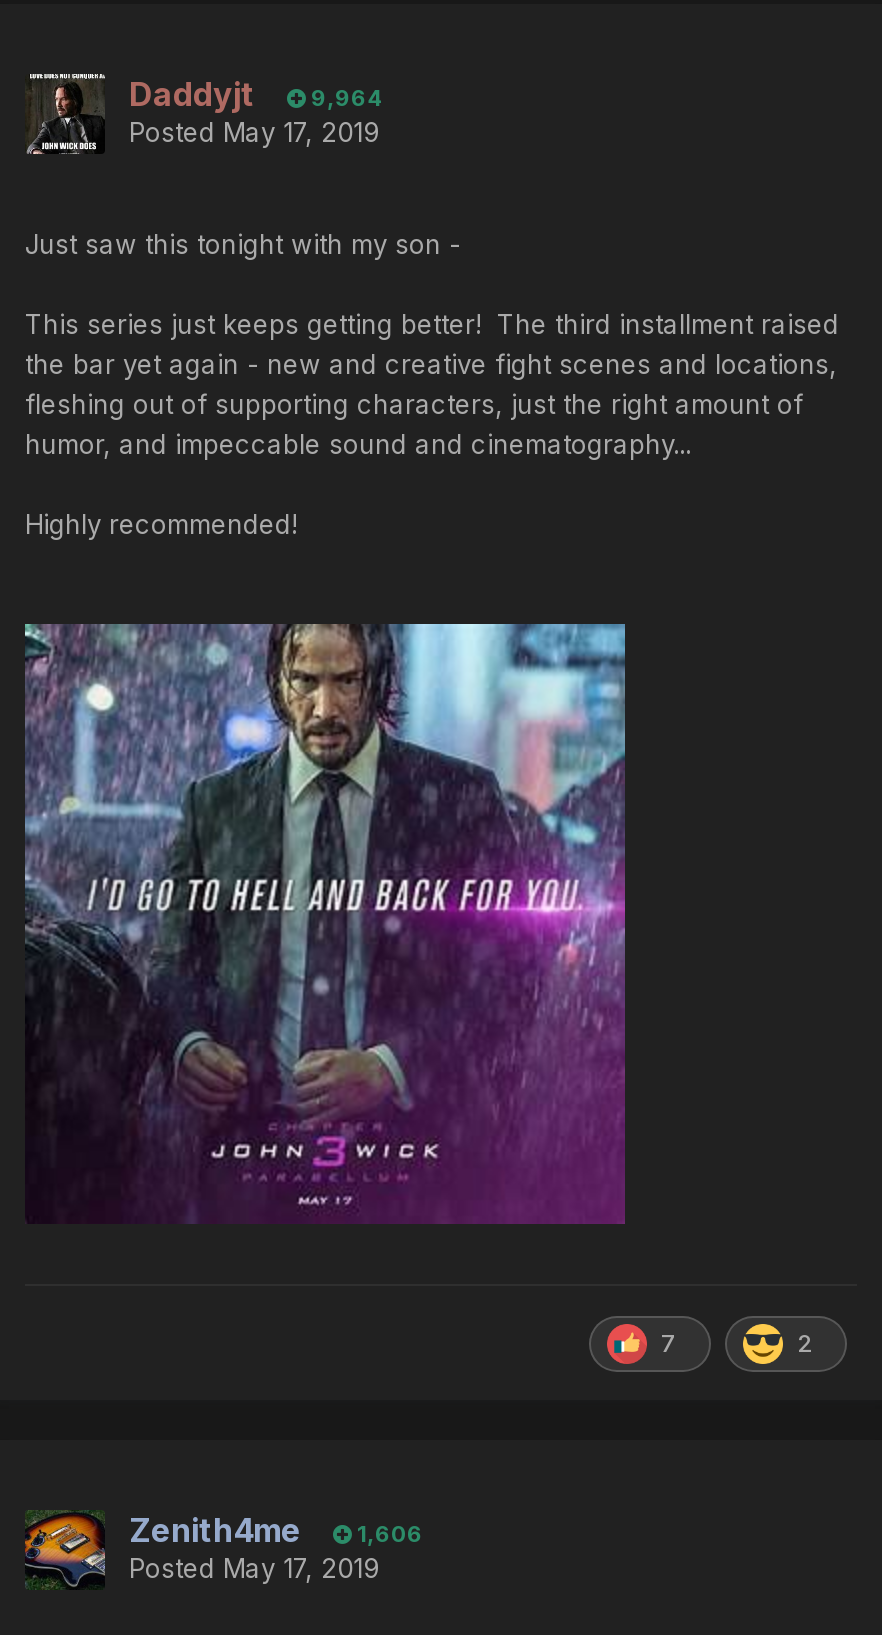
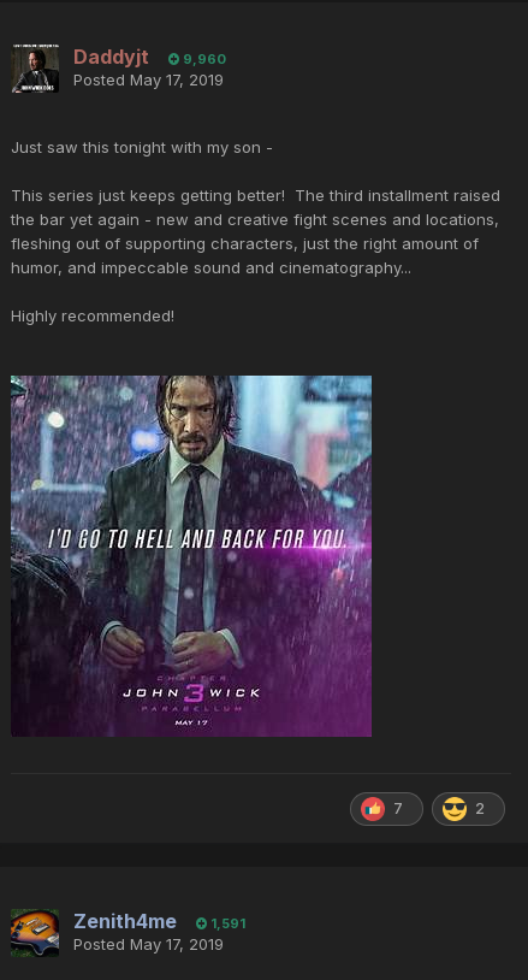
- Daddyjt 9,964
+ Daddyjt 9,960

- Zenith4me 1,606
+ Zenith4me 1,591
